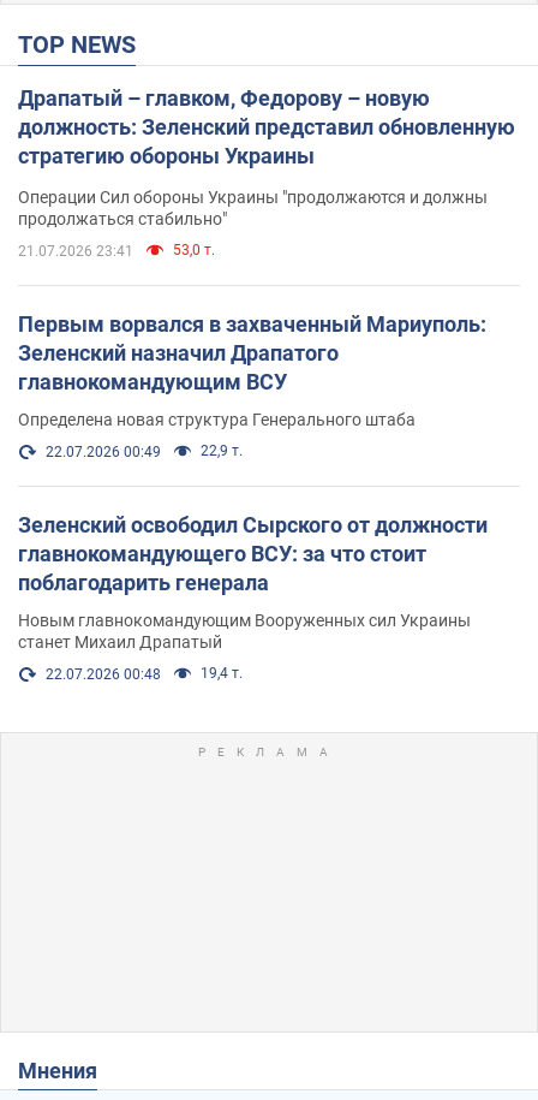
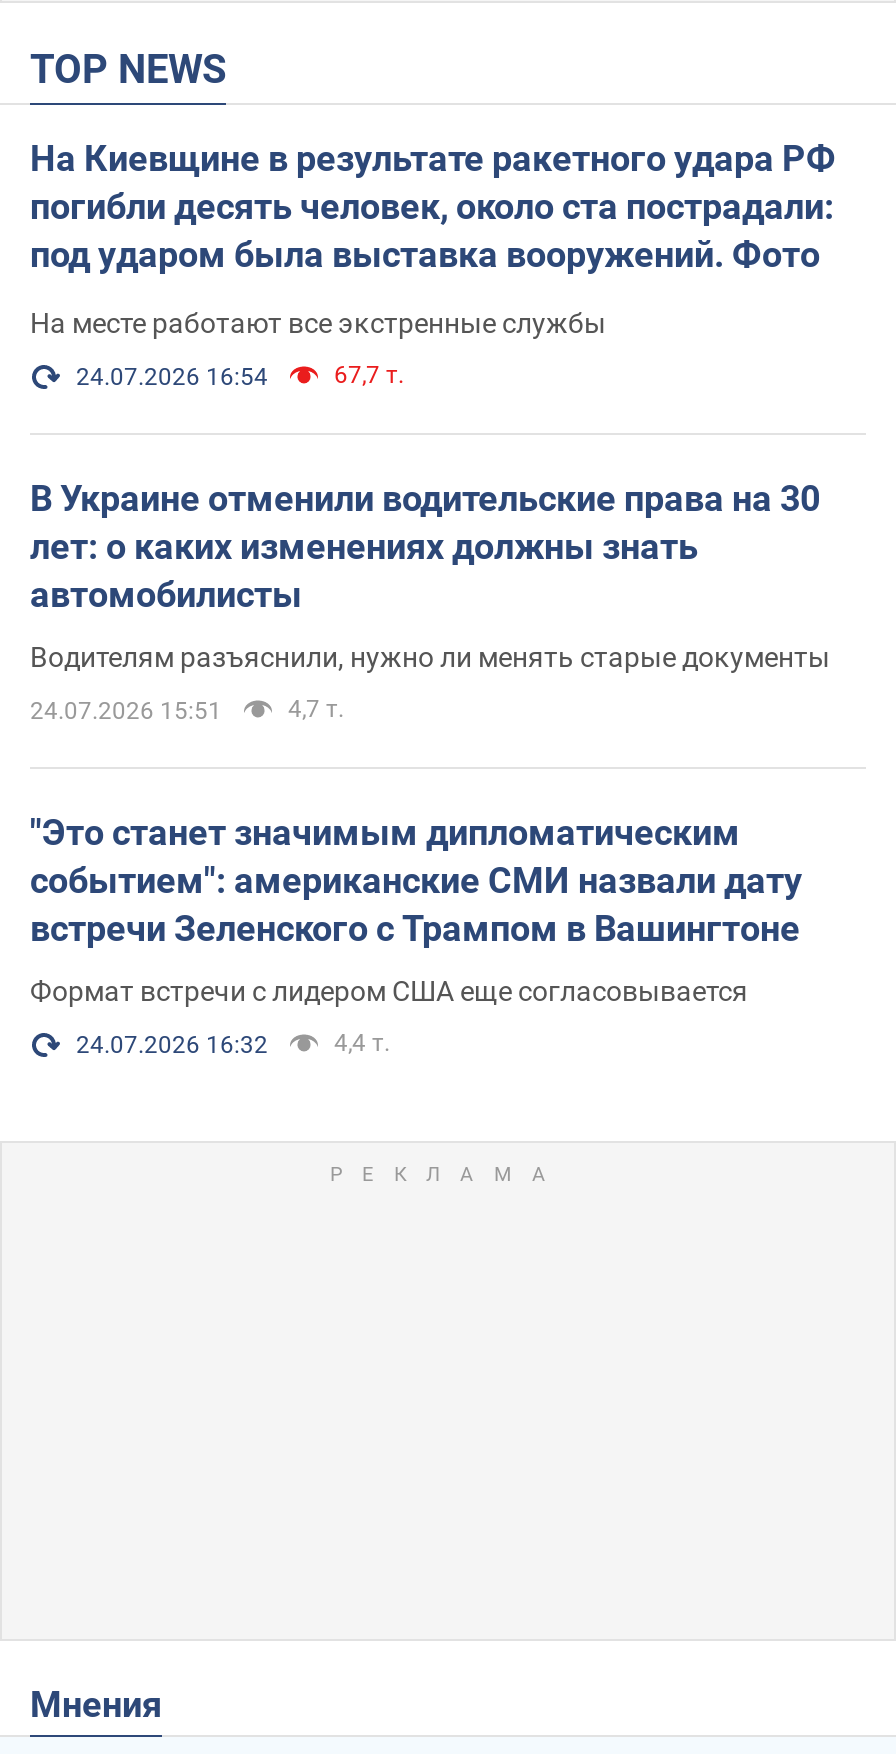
- Драпатый – главком, Федорову – новую
- должность: Зеленский представил обновленную
- стратегию обороны Украины
+ На Киевщине в результате ракетного удара РФ
+ погибли десять человек, около ста пострадали:
+ под ударом была выставка вооружений. Фото

- Операции Сил обороны Украины "продолжаются и должны
- продолжаться стабильно"
+ На месте работают все экстренные службы

- 21.07.2026 23:41
- 53,0 т.
+ 24.07.2026 16:54
+ 67,7 т.

- Первым ворвался в захваченный Мариуполь:
- Зеленский назначил Драпатого
- главнокомандующим ВСУ
+ В Украине отменили водительские права на 30
+ лет: о каких изменениях должны знать
+ автомобилисты

- Определена новая структура Генерального штаба
+ Водителям разъяснили, нужно ли менять старые документы

- 22.07.2026 00:49
- 22,9 т.
+ 24.07.2026 15:51
+ 4,7 т.

- Зеленский освободил Сырского от должности
- главнокомандующего ВСУ: за что стоит
- поблагодарить генерала
+ "Это станет значимым дипломатическим
+ событием": американские СМИ назвали дату
+ встречи Зеленского с Трампом в Вашингтоне

- Новым главнокомандующим Вооруженных сил Украины
- станет Михаил Драпатый
+ Формат встречи с лидером США еще согласовывается

- 22.07.2026 00:48
- 19,4 т.
+ 24.07.2026 16:32
+ 4,4 т.
